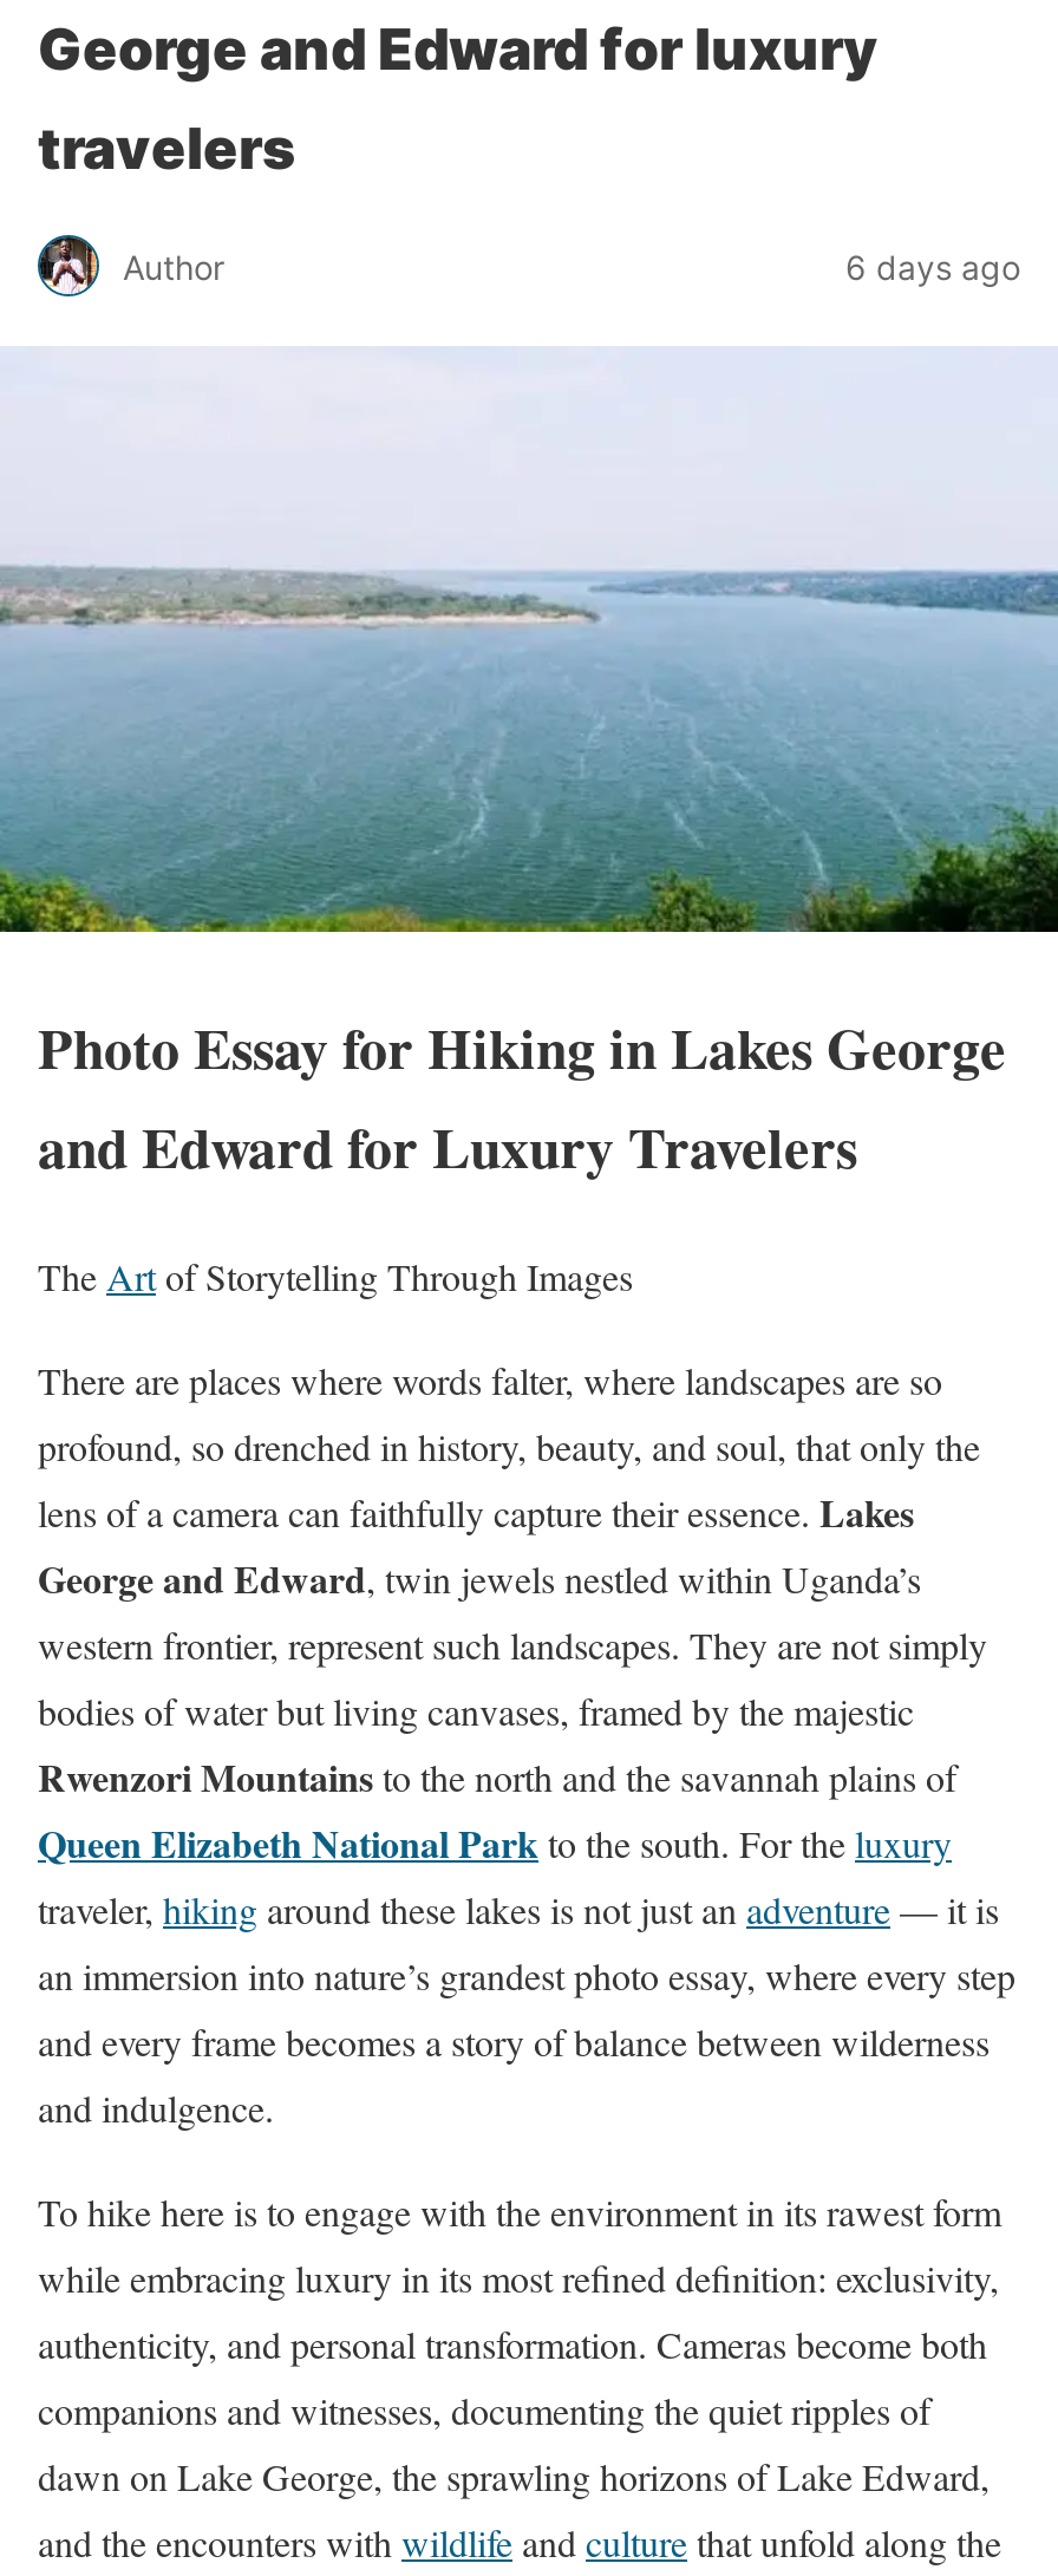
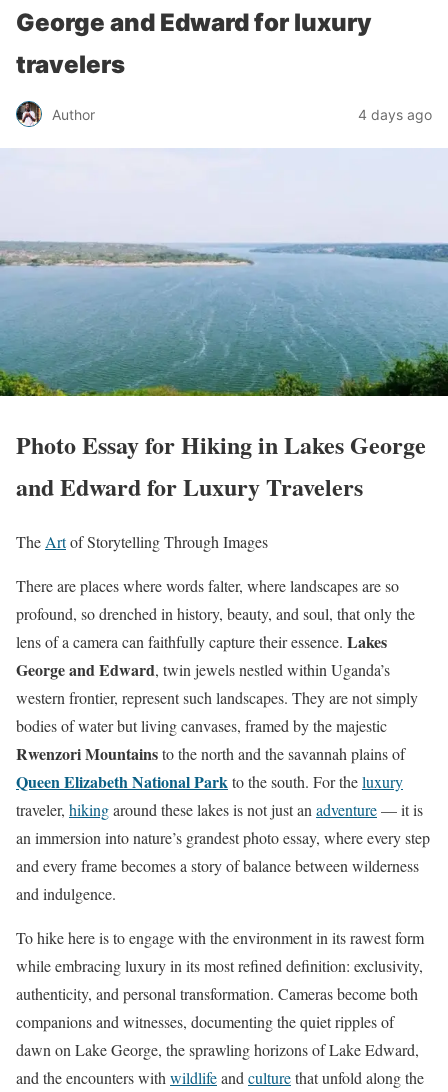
- 6 days ago
+ 4 days ago
